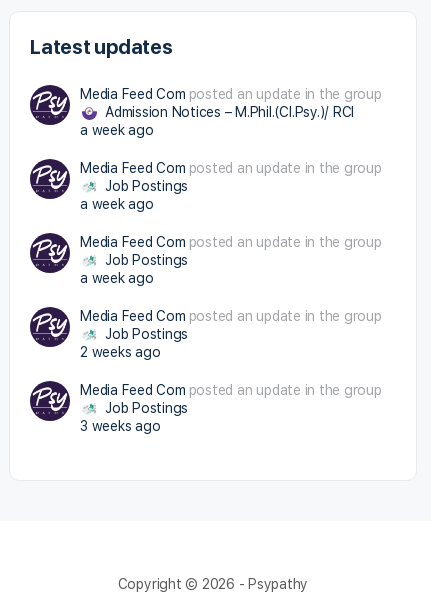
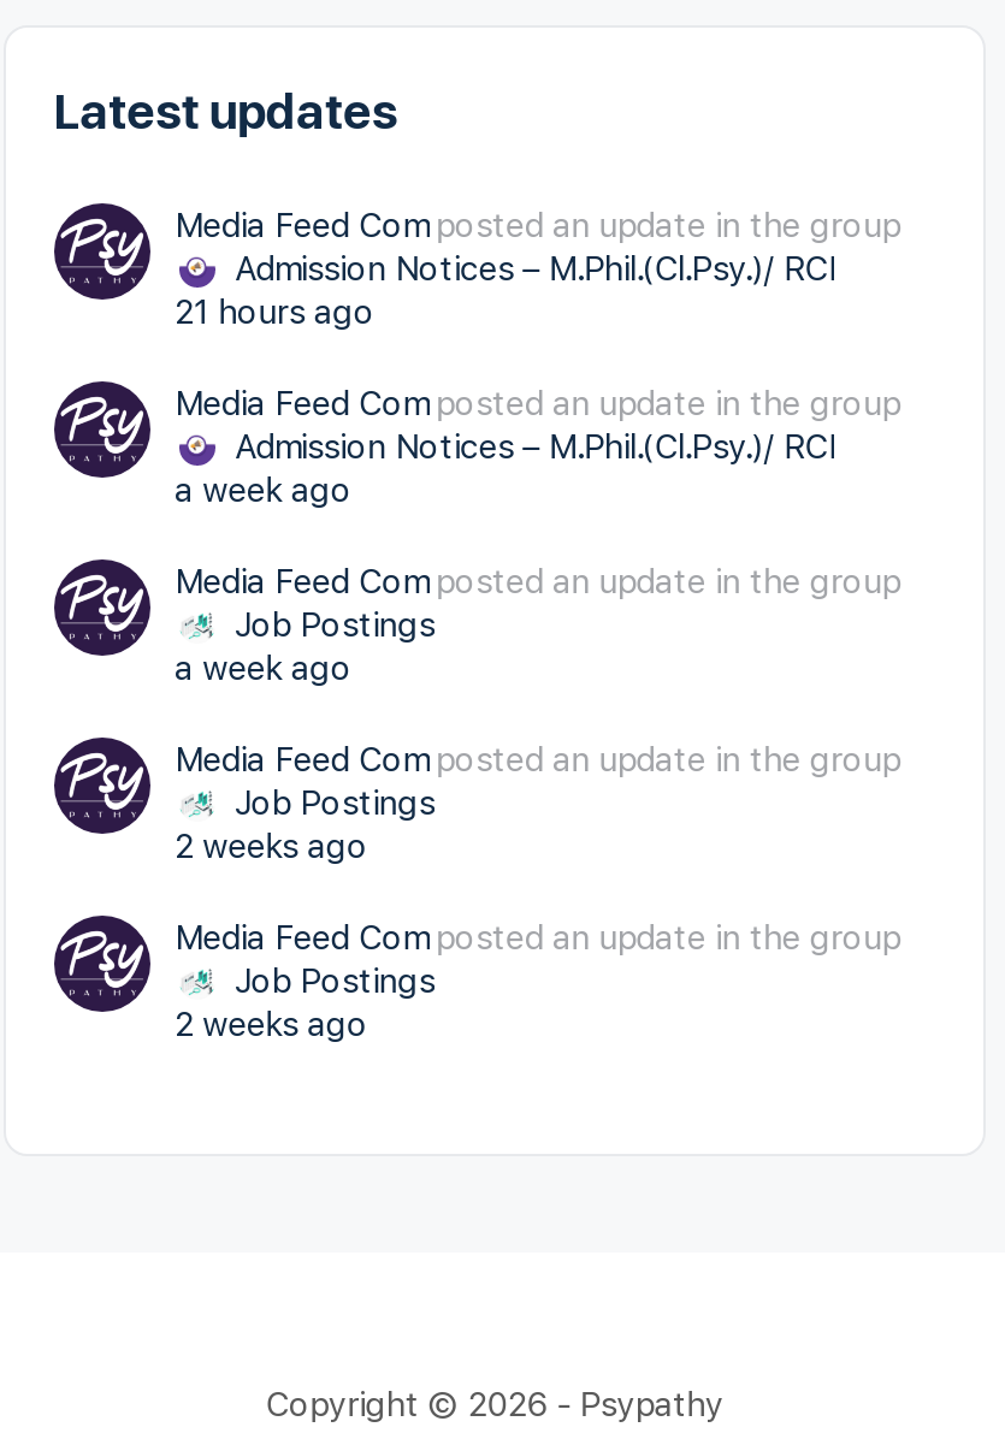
- a week ago
+ 21 hours ago

- Job Postings
+ Admission Notices – M.Phil.(Cl.Psy.)/ RCI

- 3 weeks ago
+ 2 weeks ago
